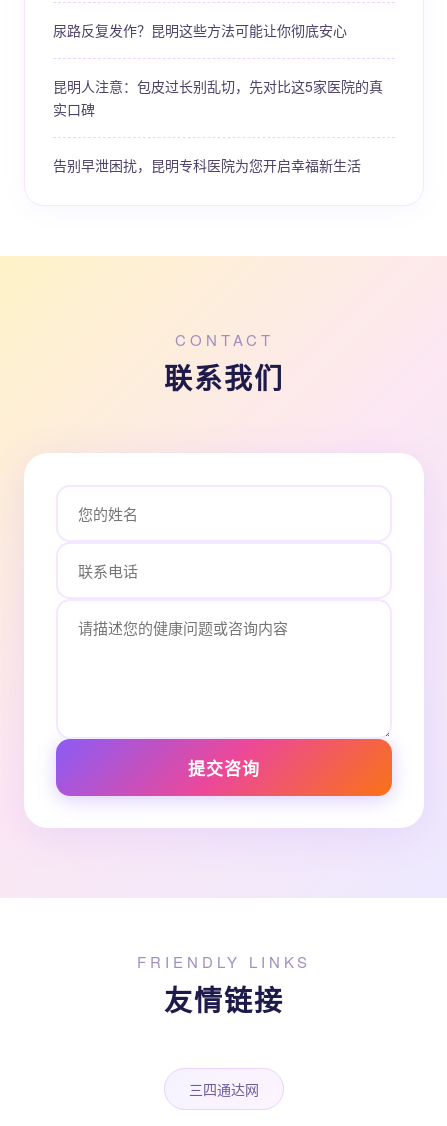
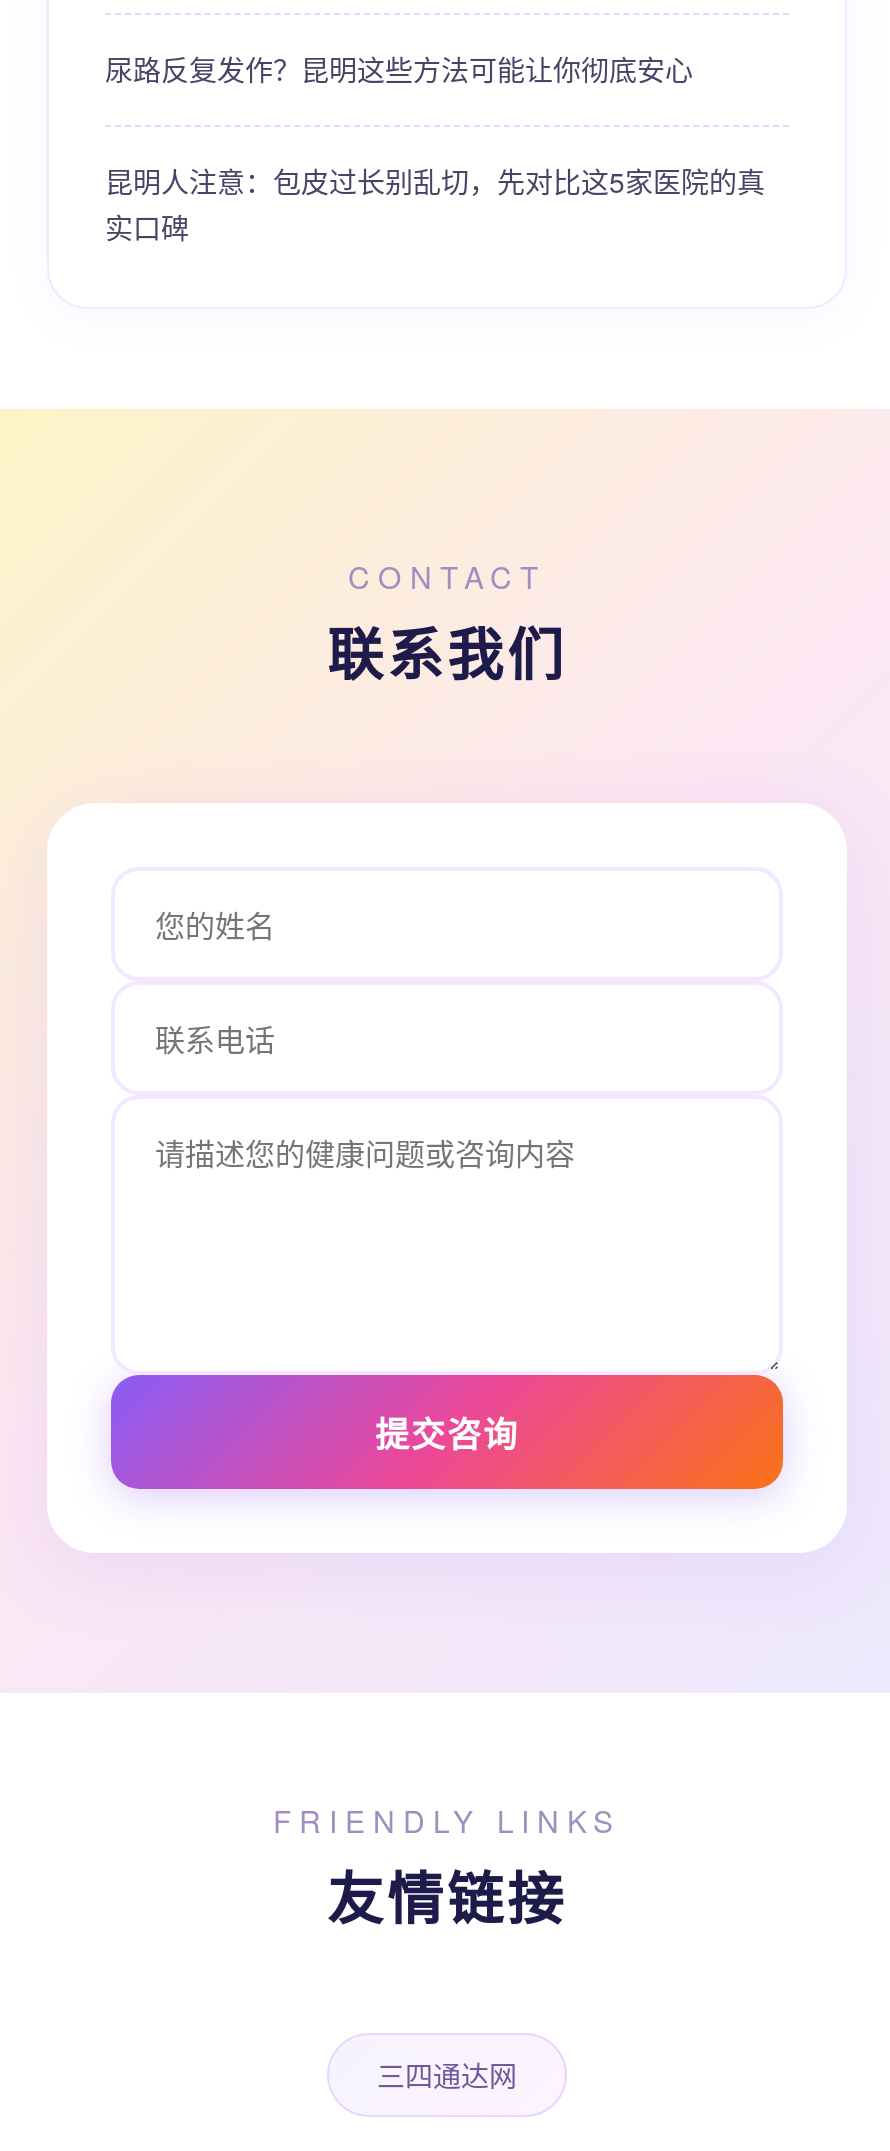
- 告别早泄困扰，昆明专科医院为您开启幸福新生活
